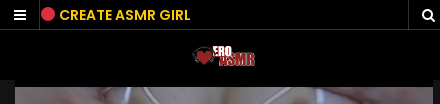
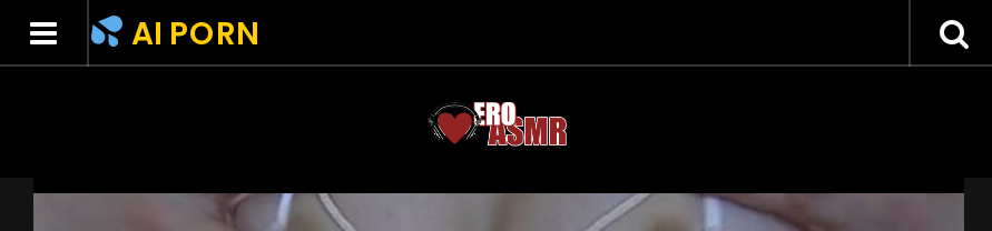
- CREATE ASMR GIRL
+ AI PORN
